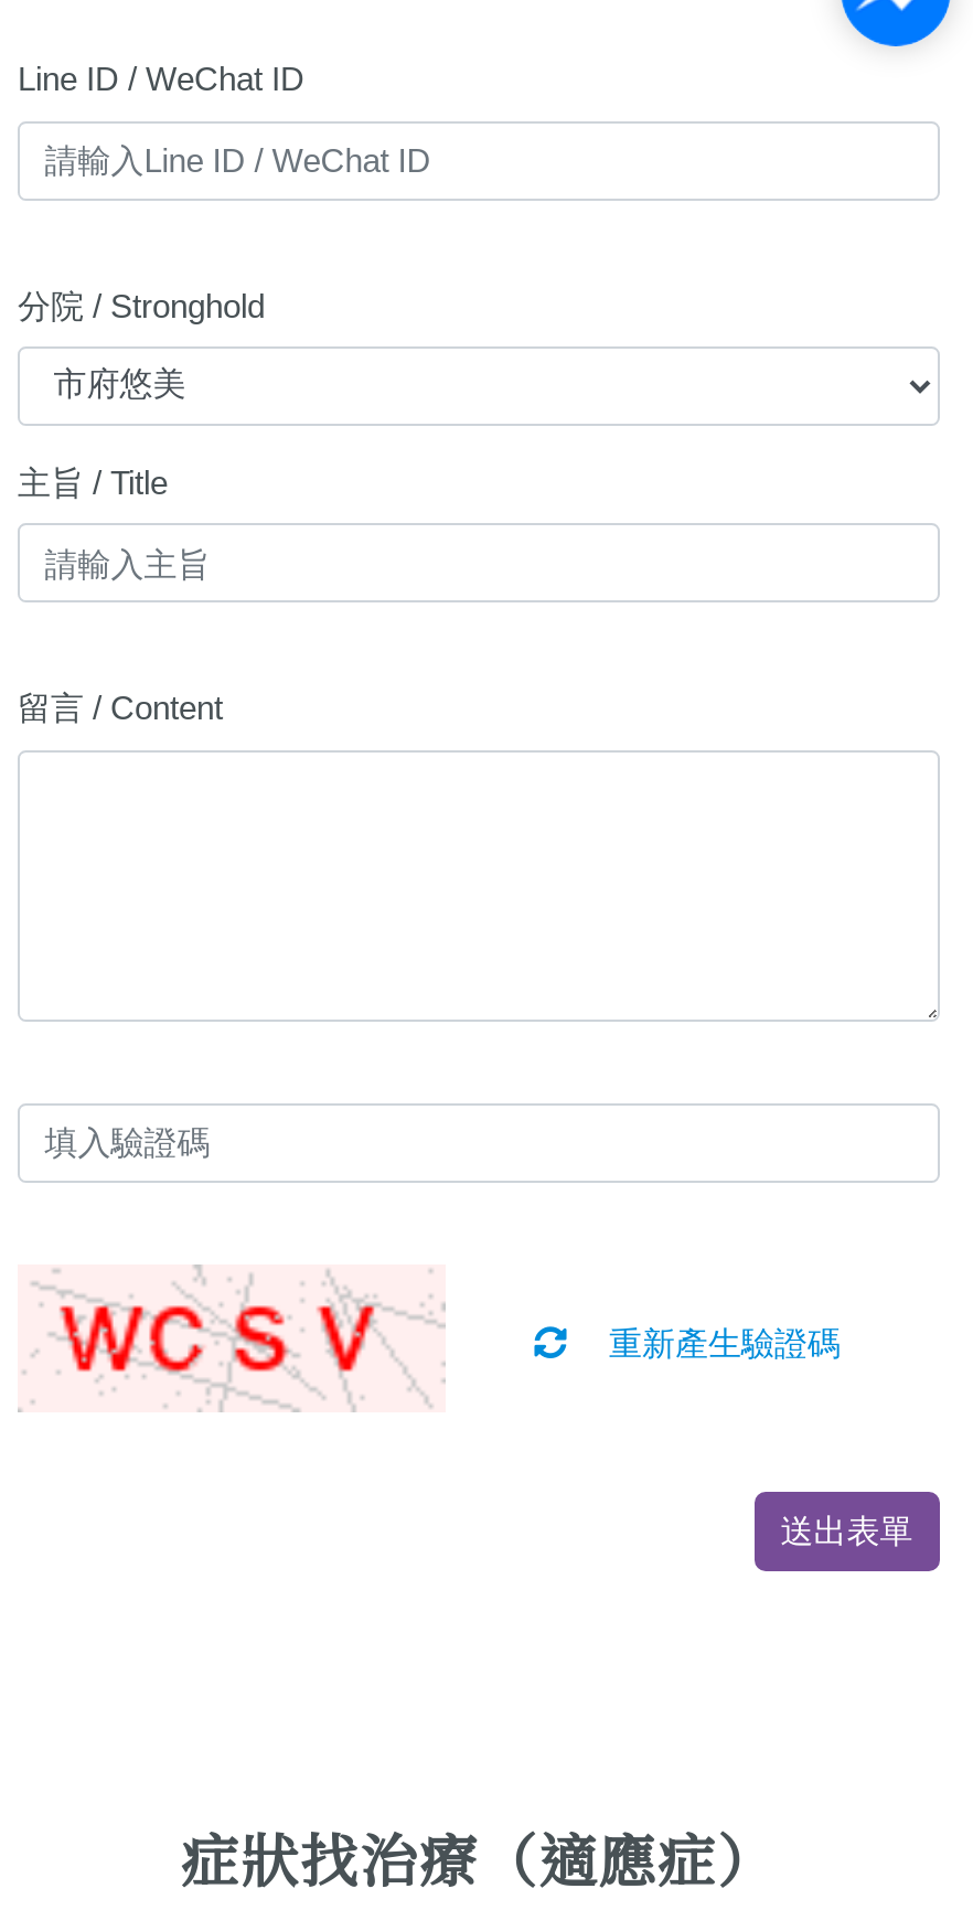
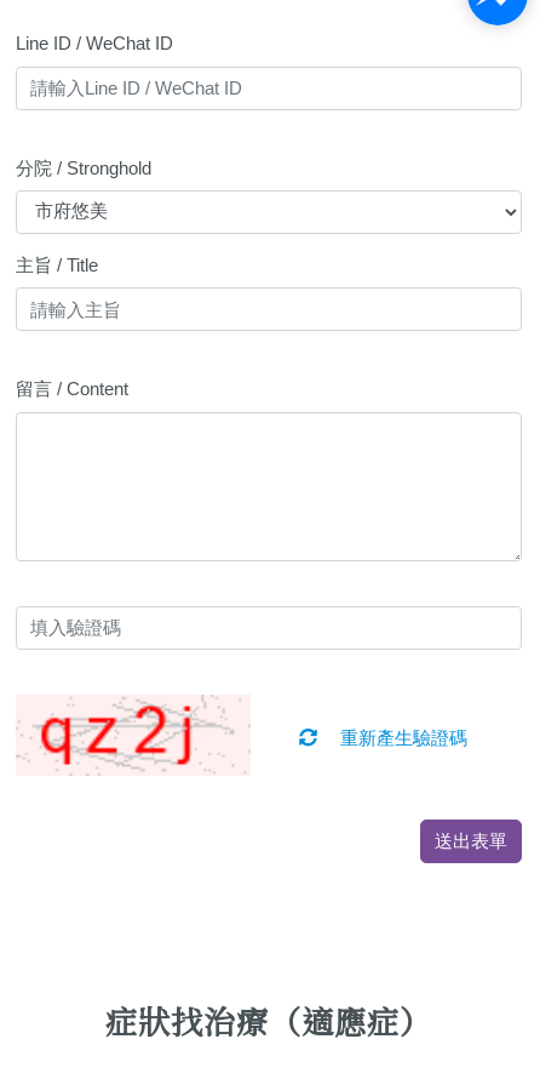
- [image]
+ [image]
